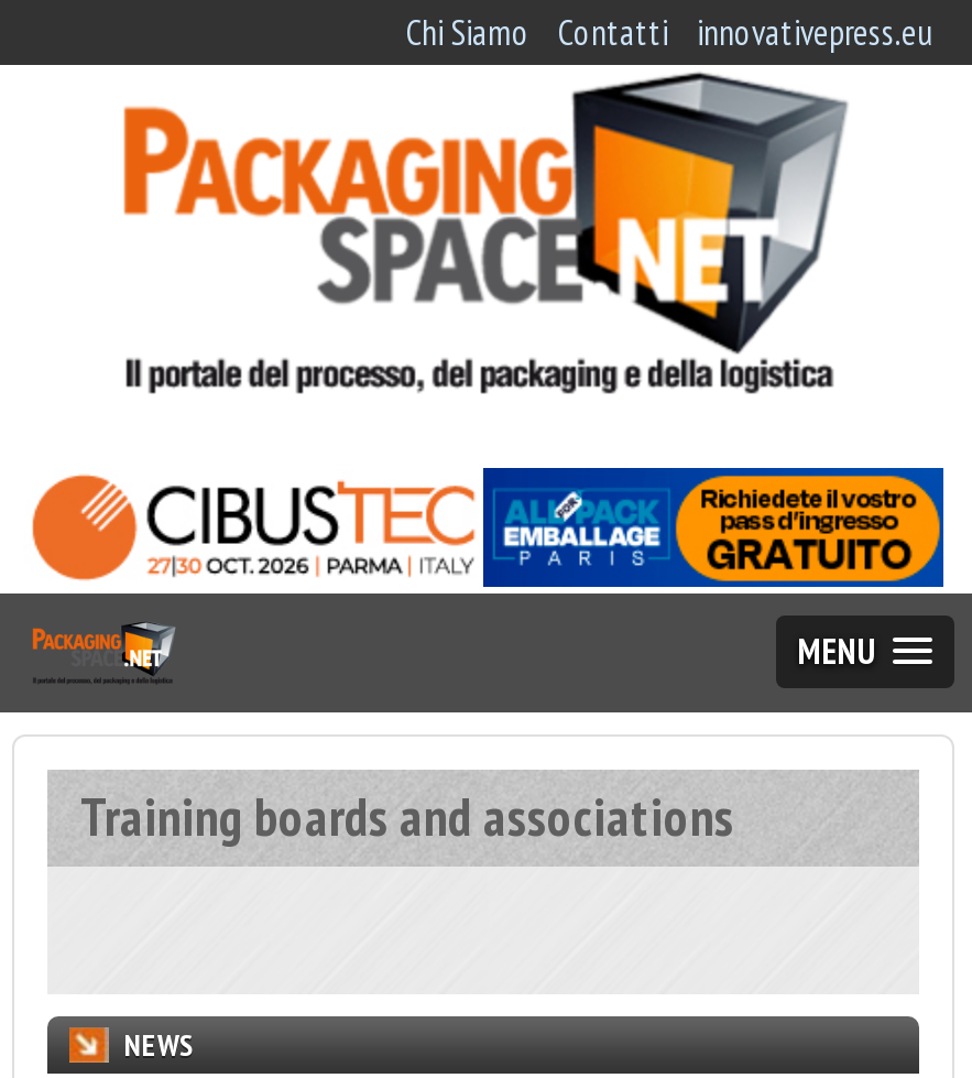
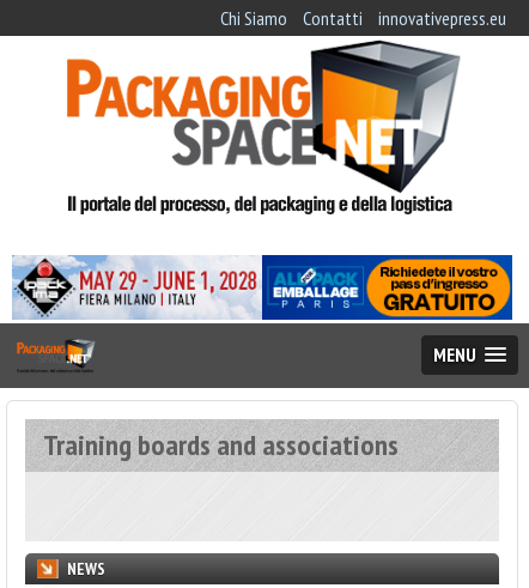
- [image]
+ [image]
